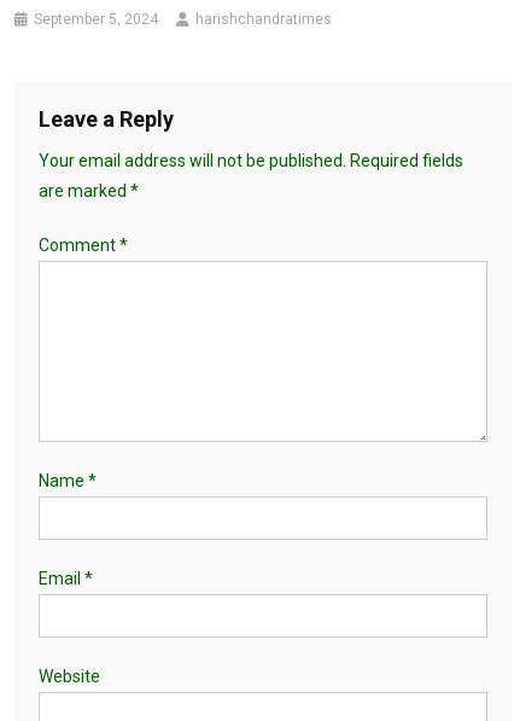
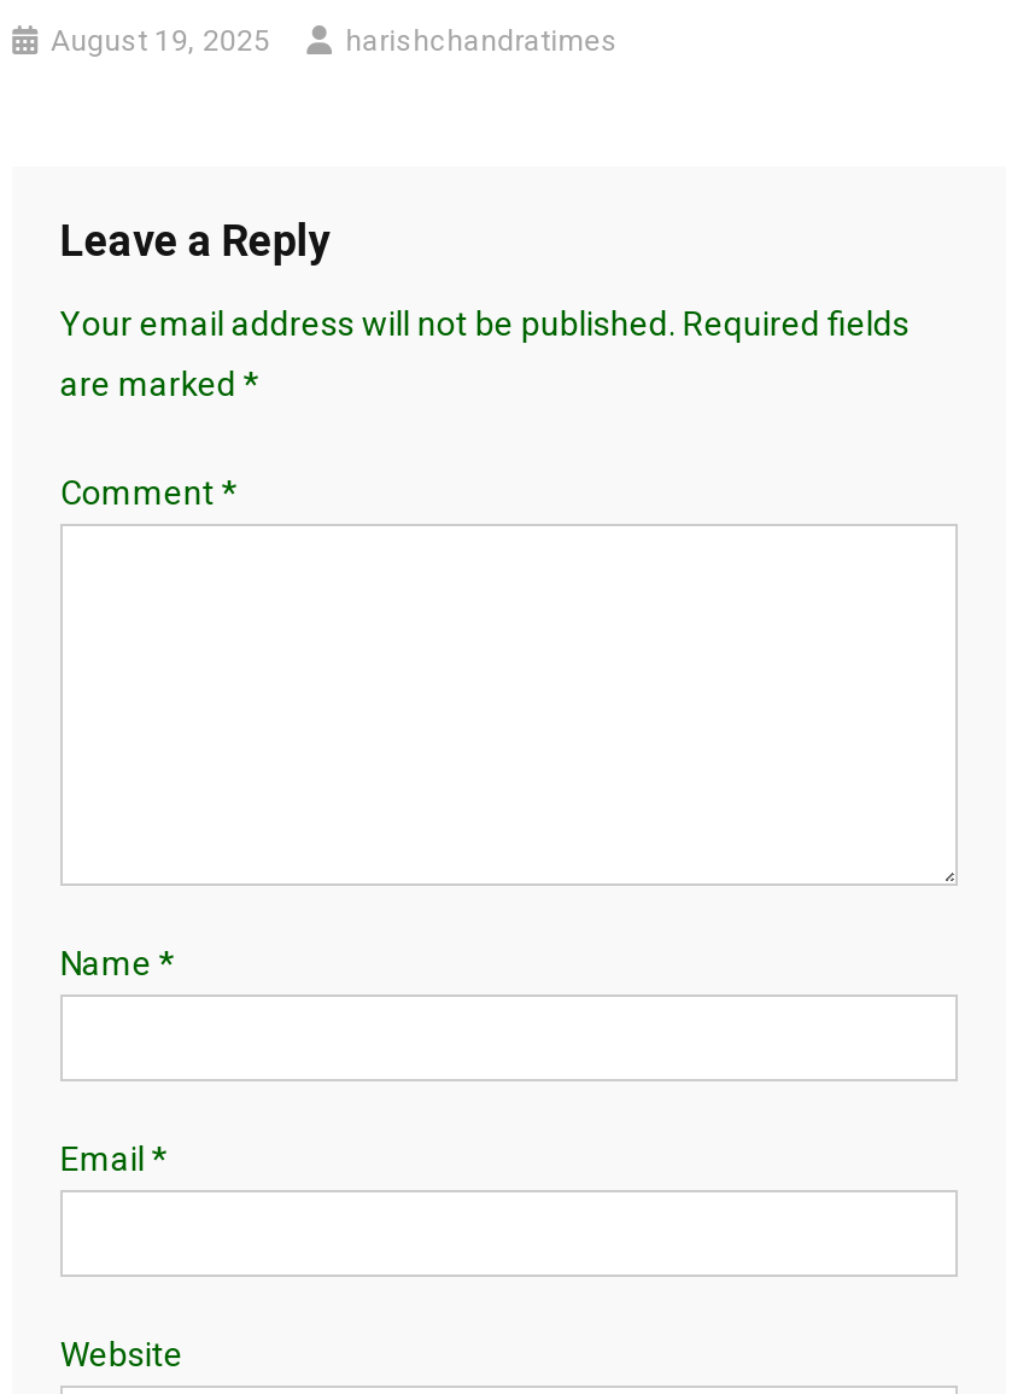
- September 5, 2024
+ August 19, 2025
